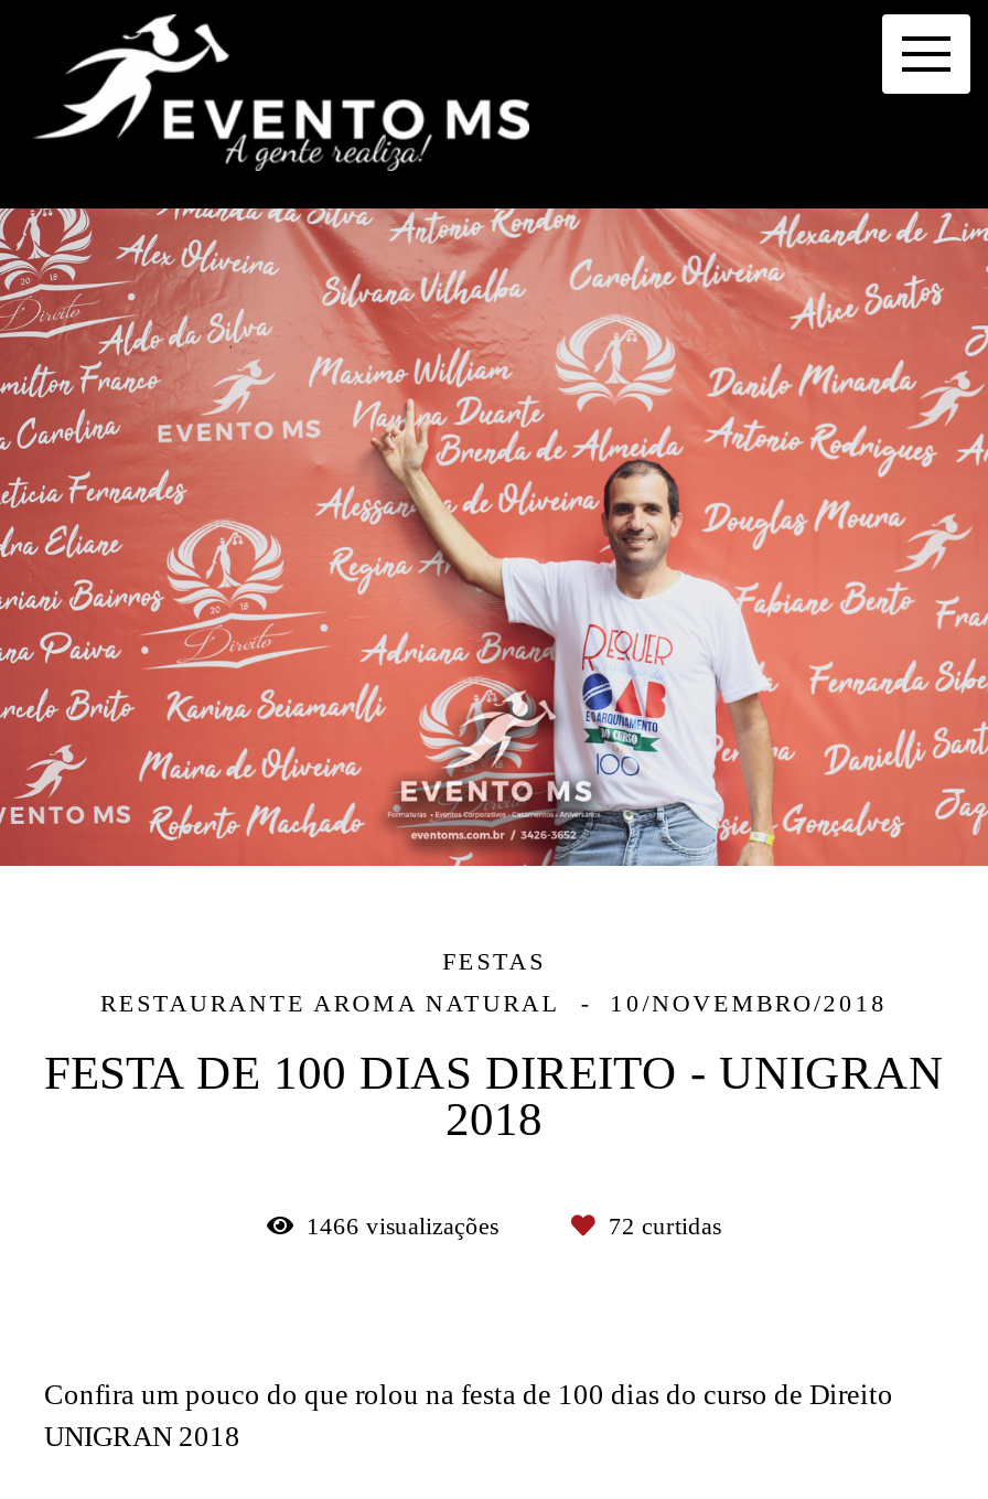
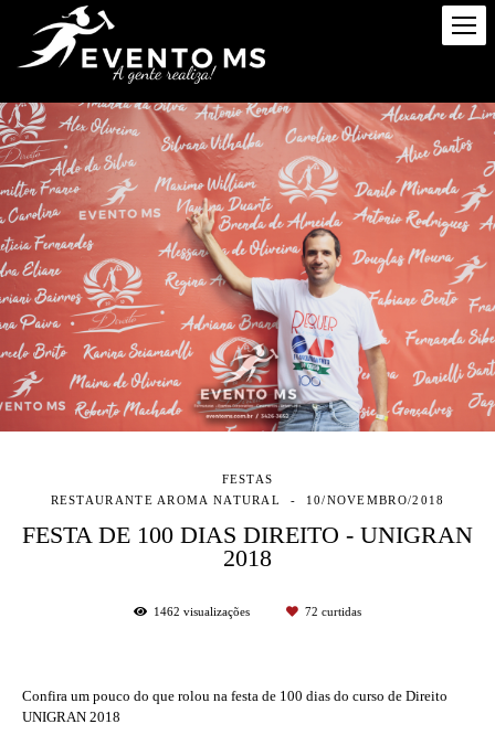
- 1466 visualizações
+ 1462 visualizações
